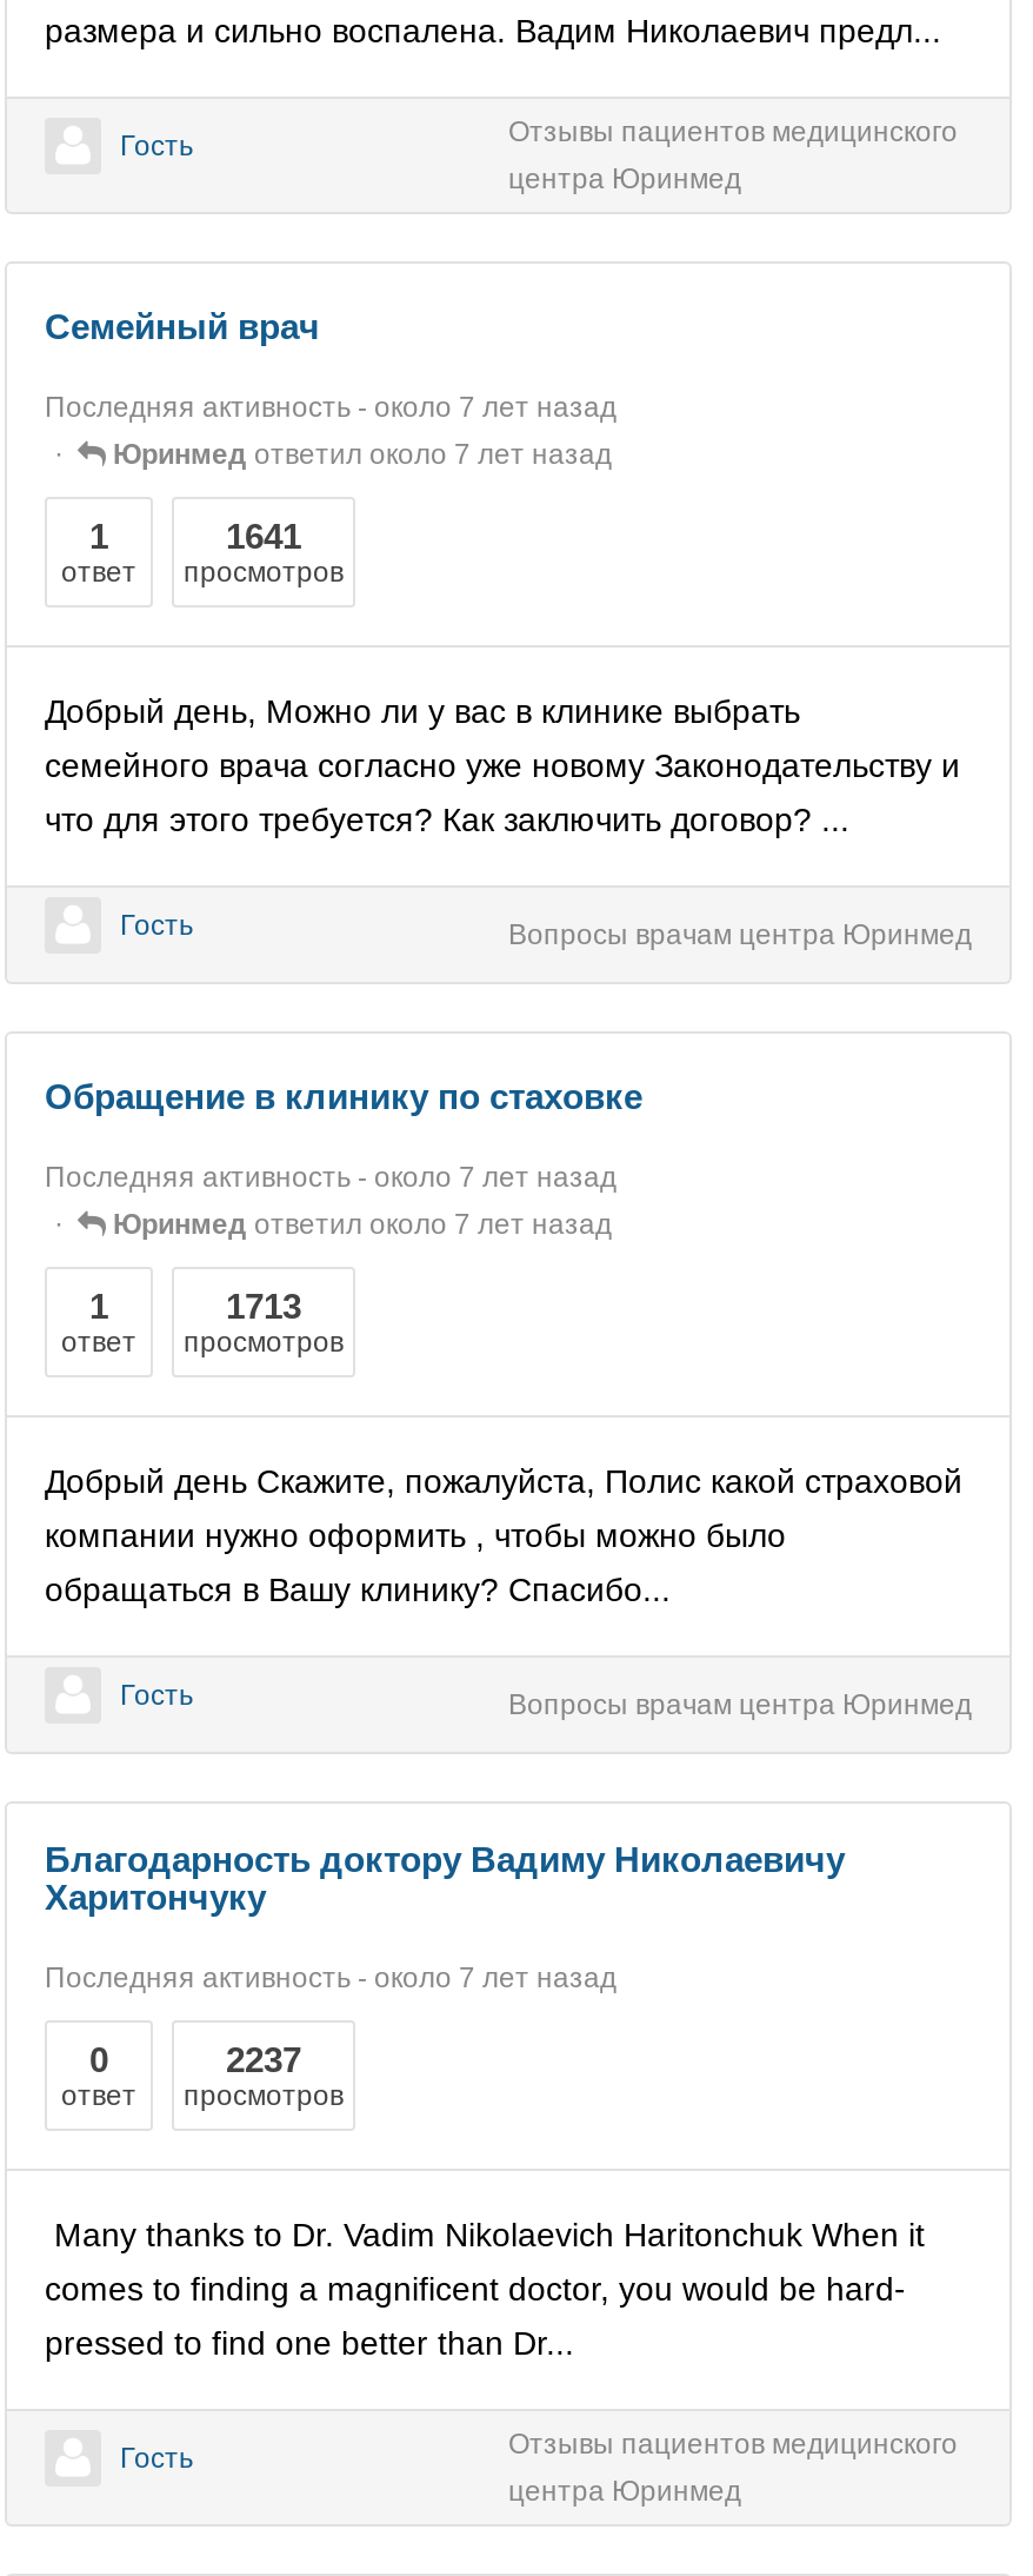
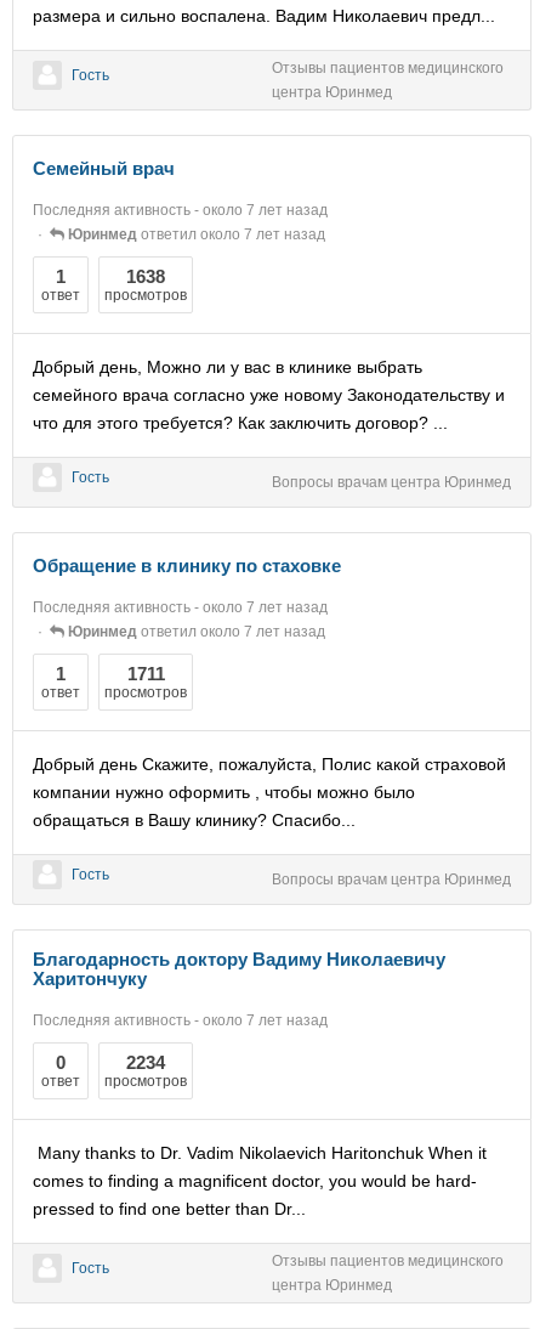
- 1641
+ 1638

- 1713
+ 1711

- 2237
+ 2234
